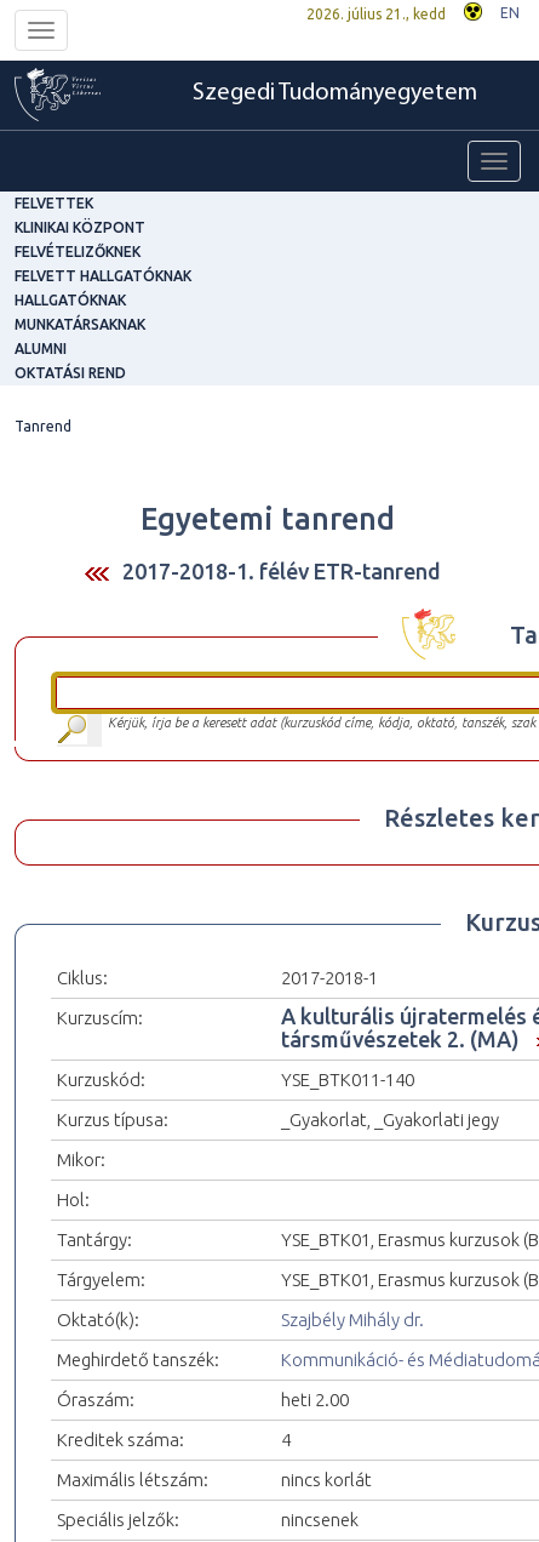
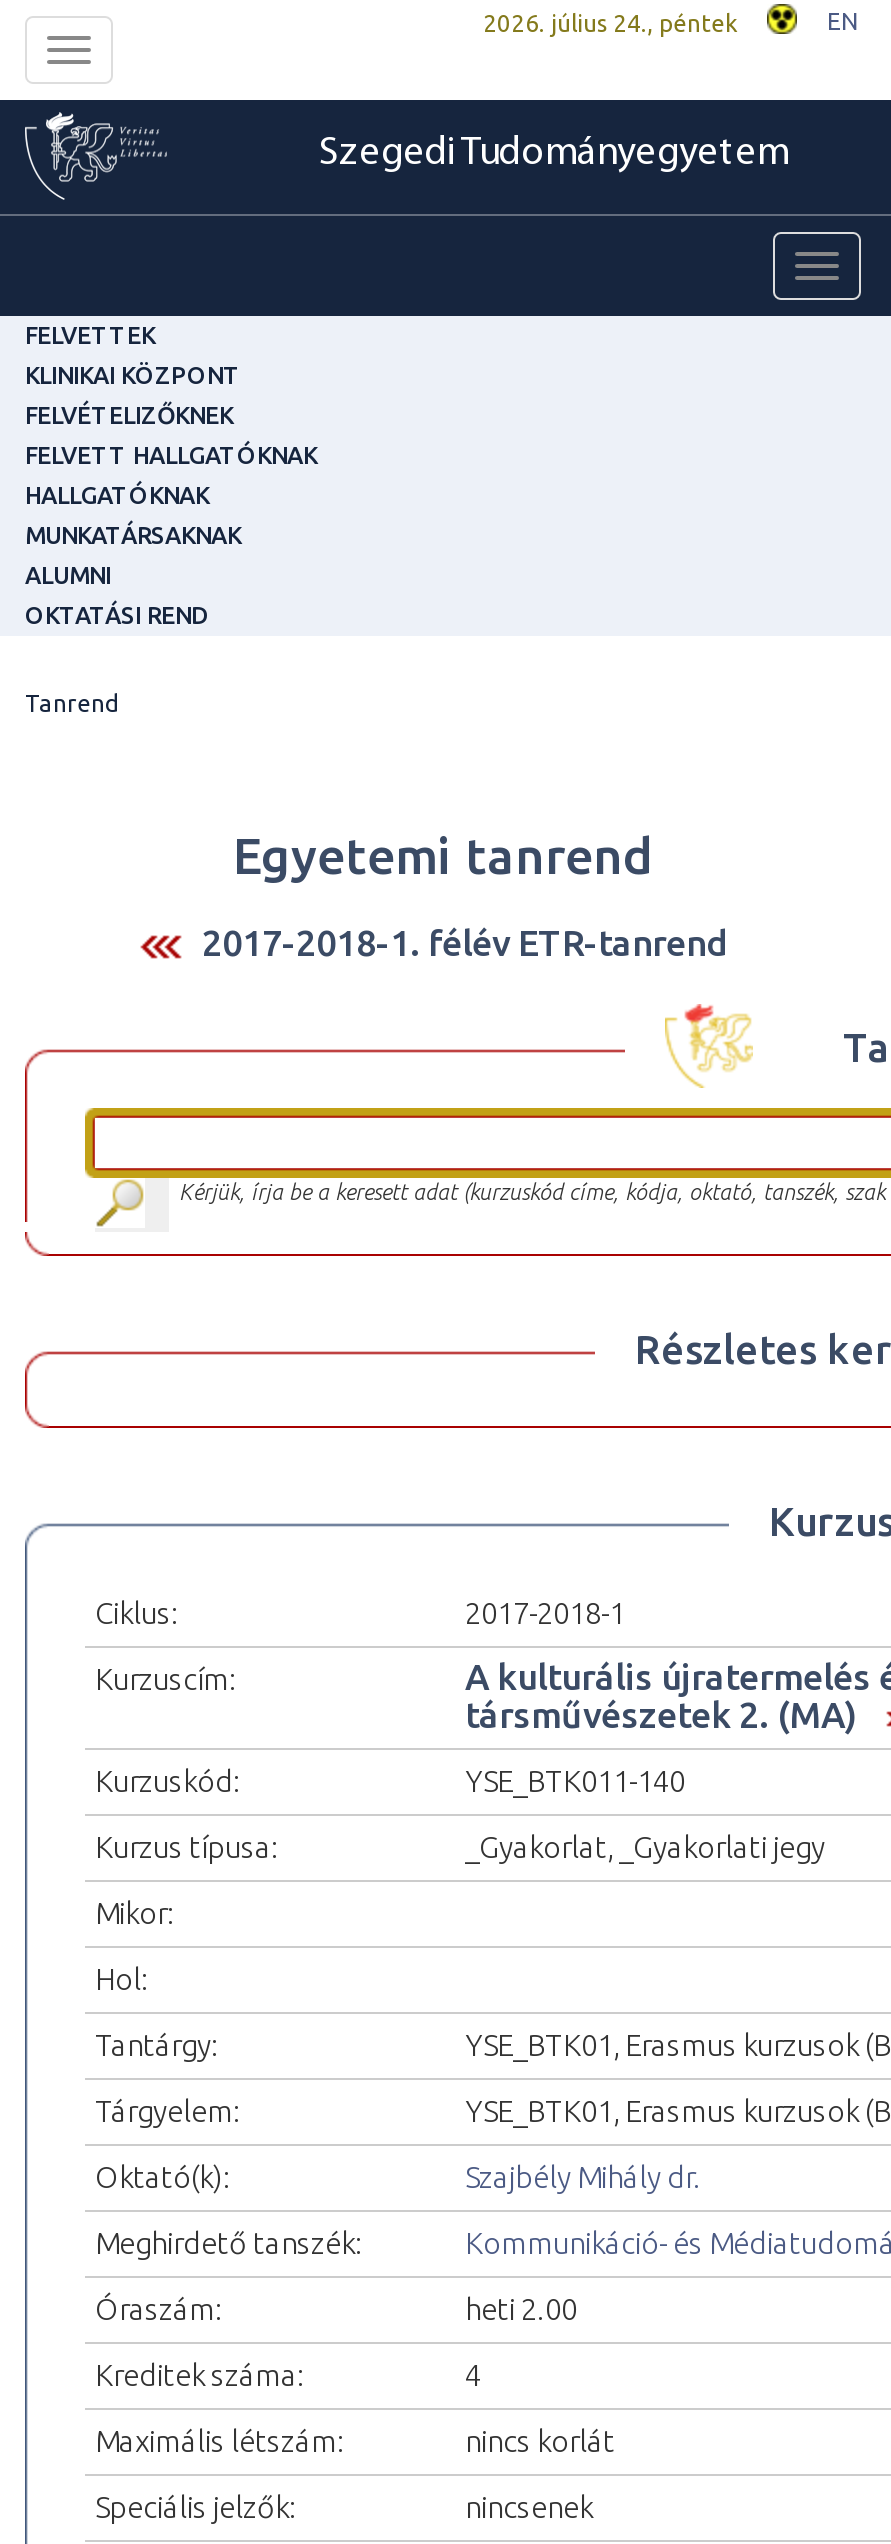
- 2026. július 21., kedd
+ 2026. július 24., péntek
